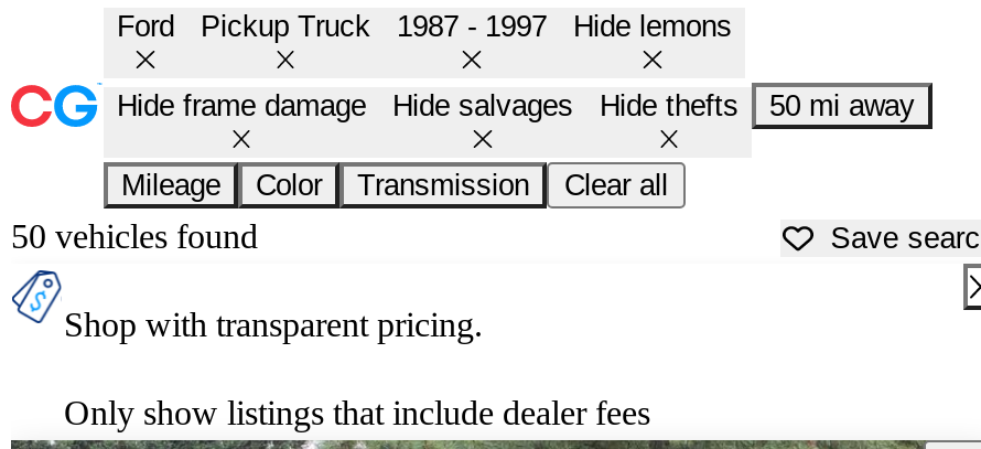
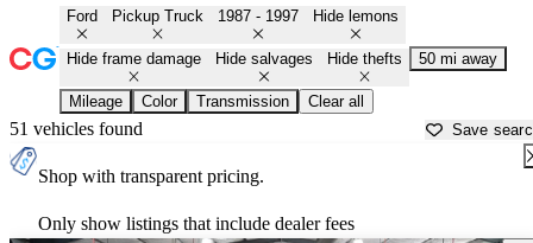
- 50 vehicles found
+ 51 vehicles found
